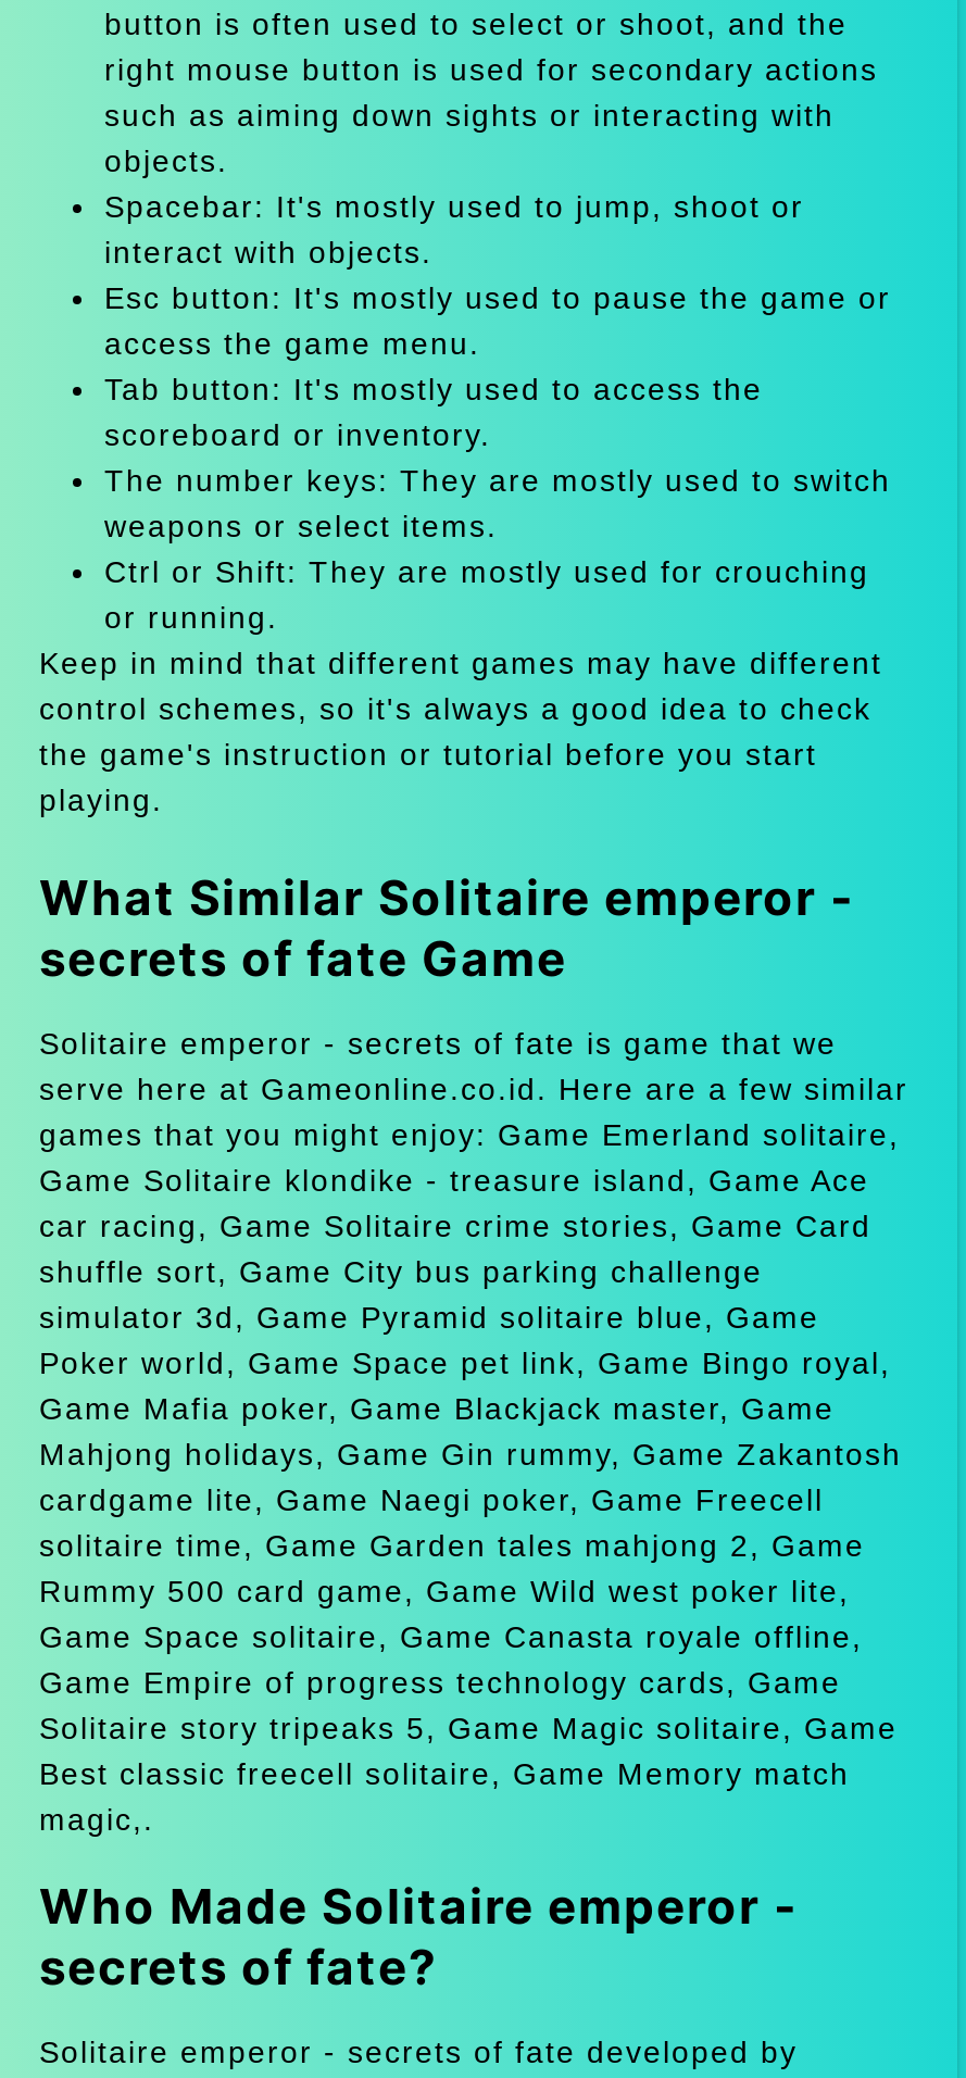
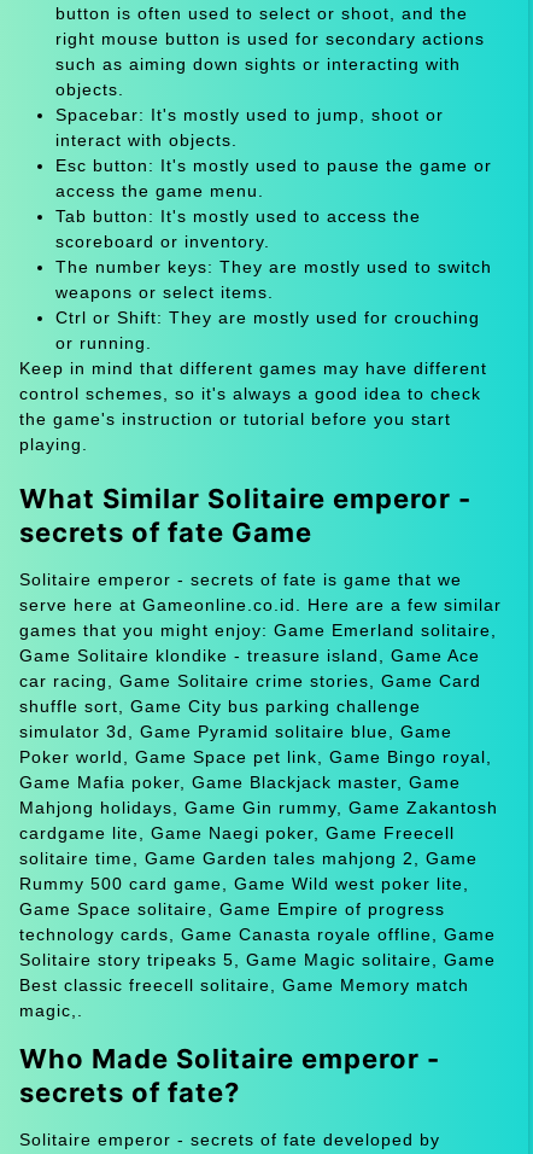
- Game Space solitaire, Game Canasta royale offline,
+ Game Space solitaire, Game Empire of progress

- Game Empire of progress technology cards, Game
+ technology cards, Game Canasta royale offline, Game
